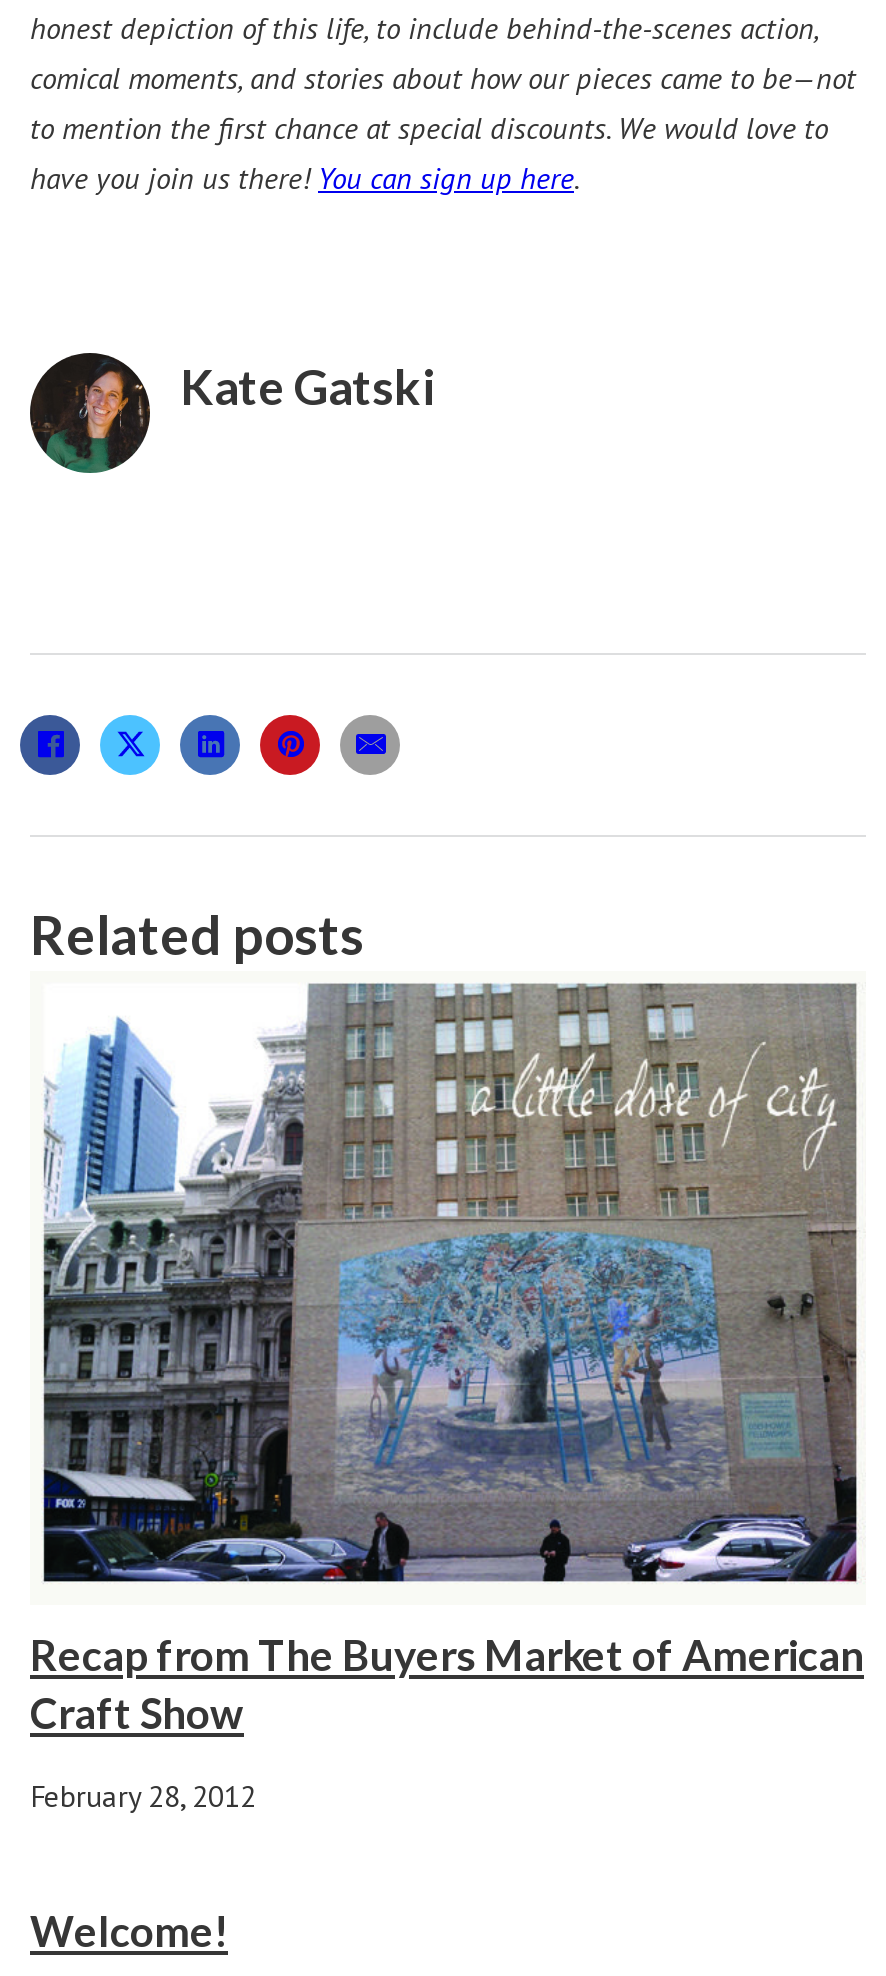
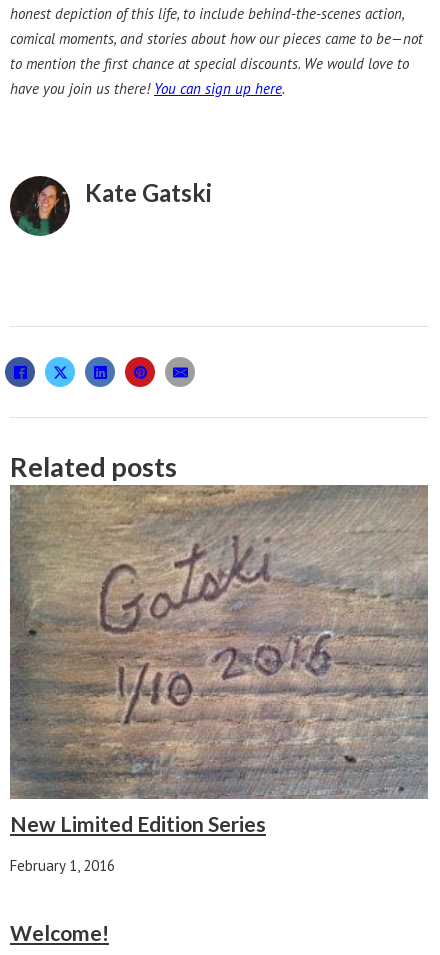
- [image]
- Recap from The Buyers Market of American
- Craft Show
+ [image]
+ New Limited Edition Series

- February 28, 2012
+ February 1, 2016
